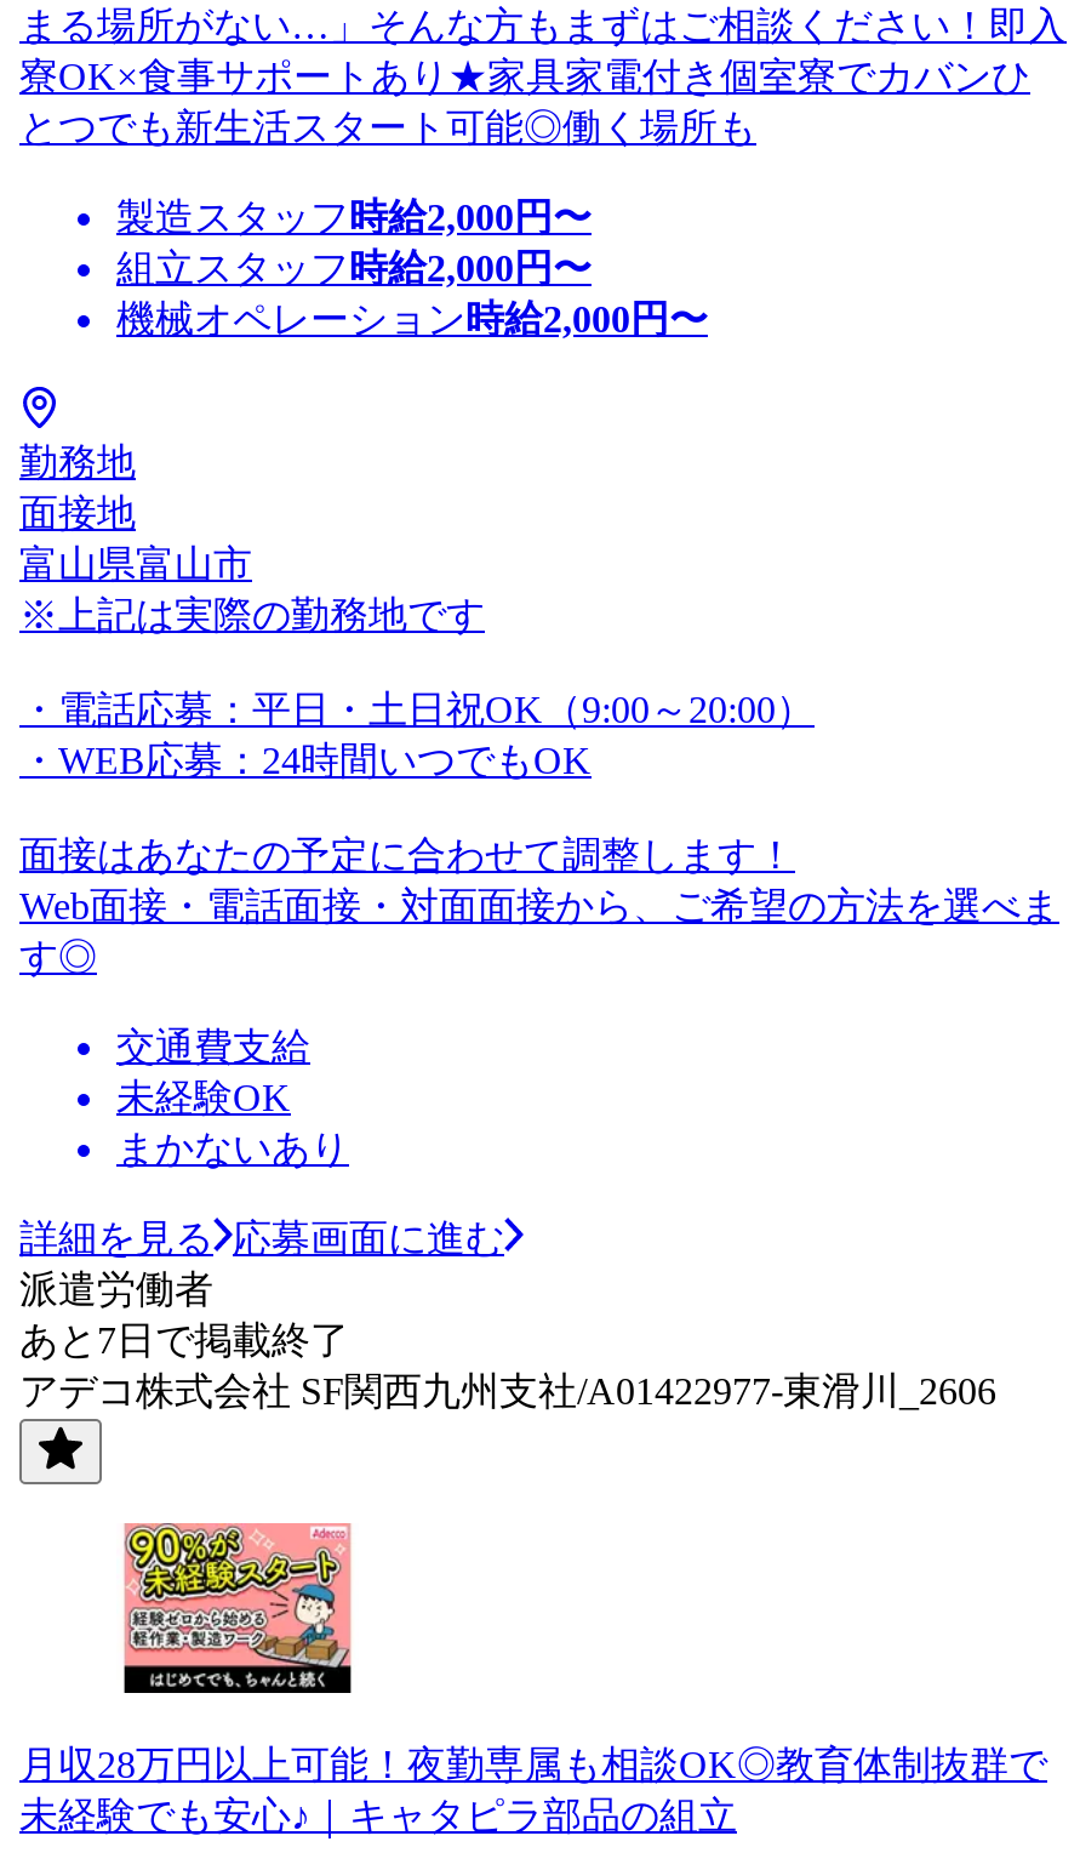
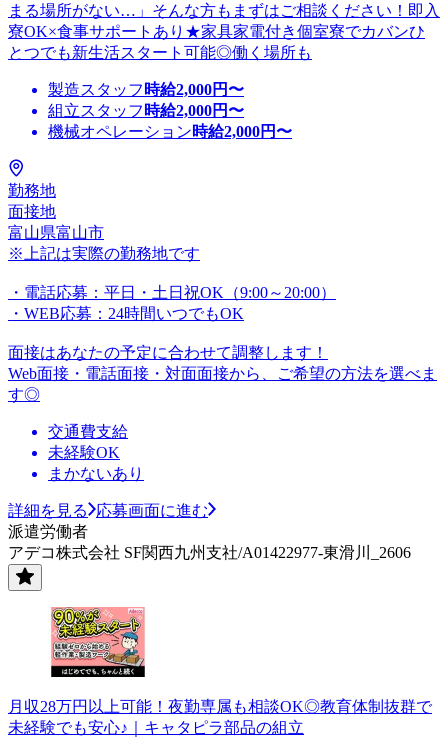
- あと7日で掲載終了
